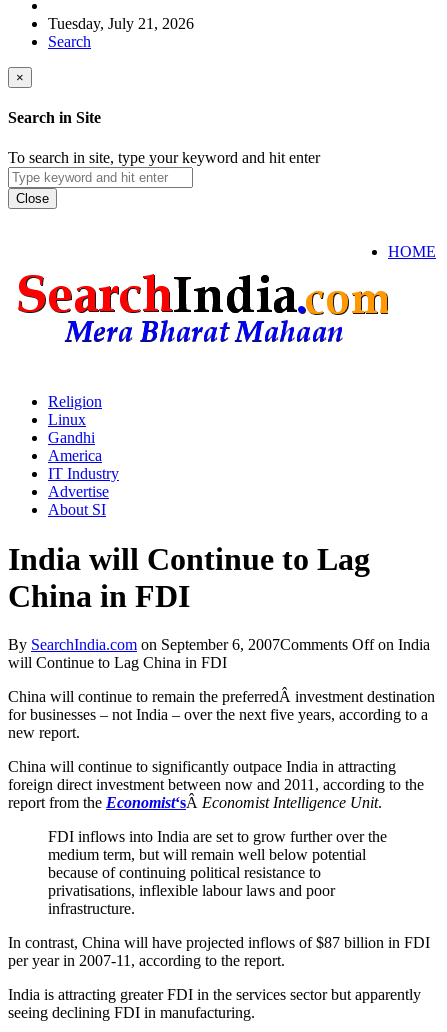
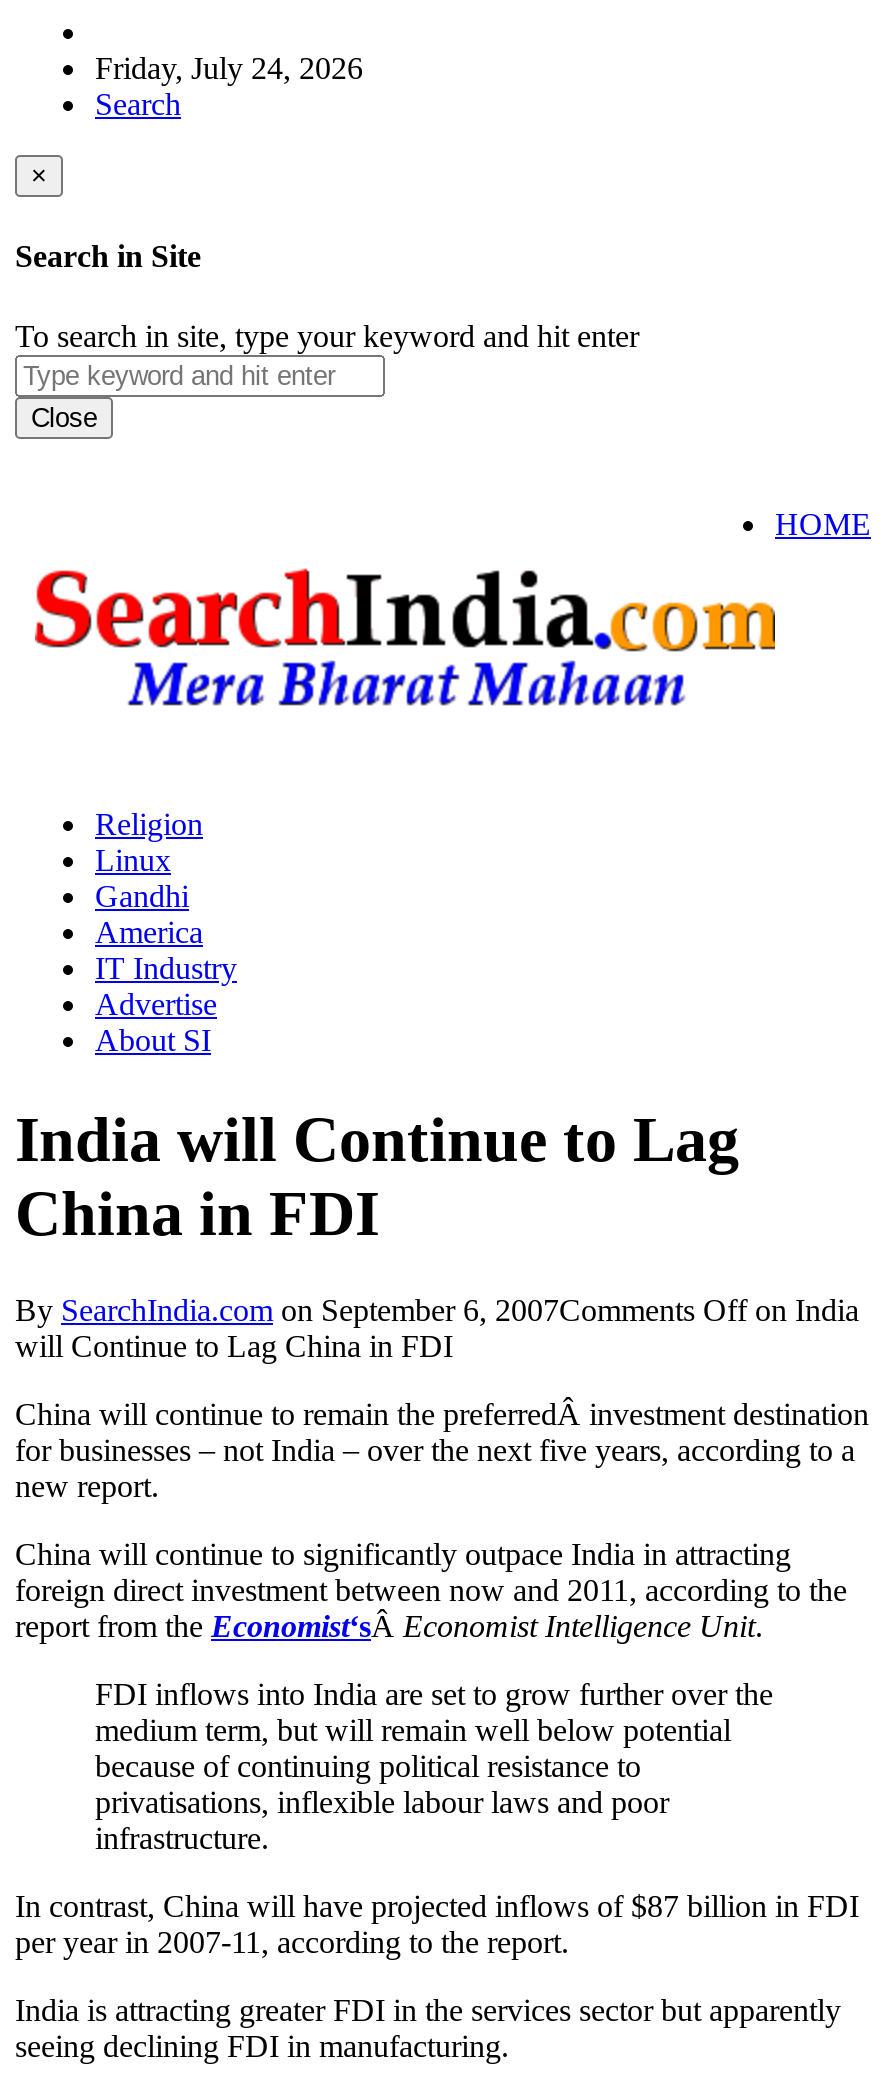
- Tuesday, July 21, 2026
+ Friday, July 24, 2026
